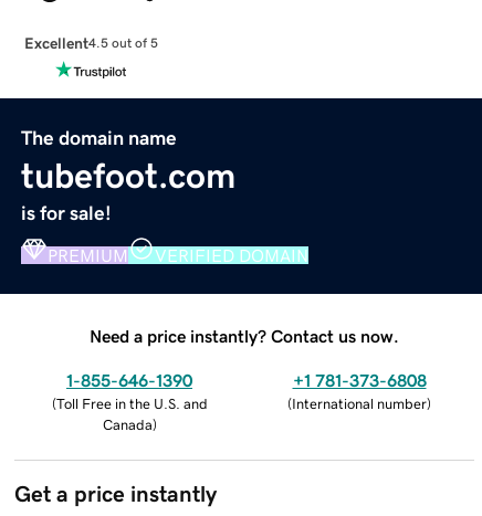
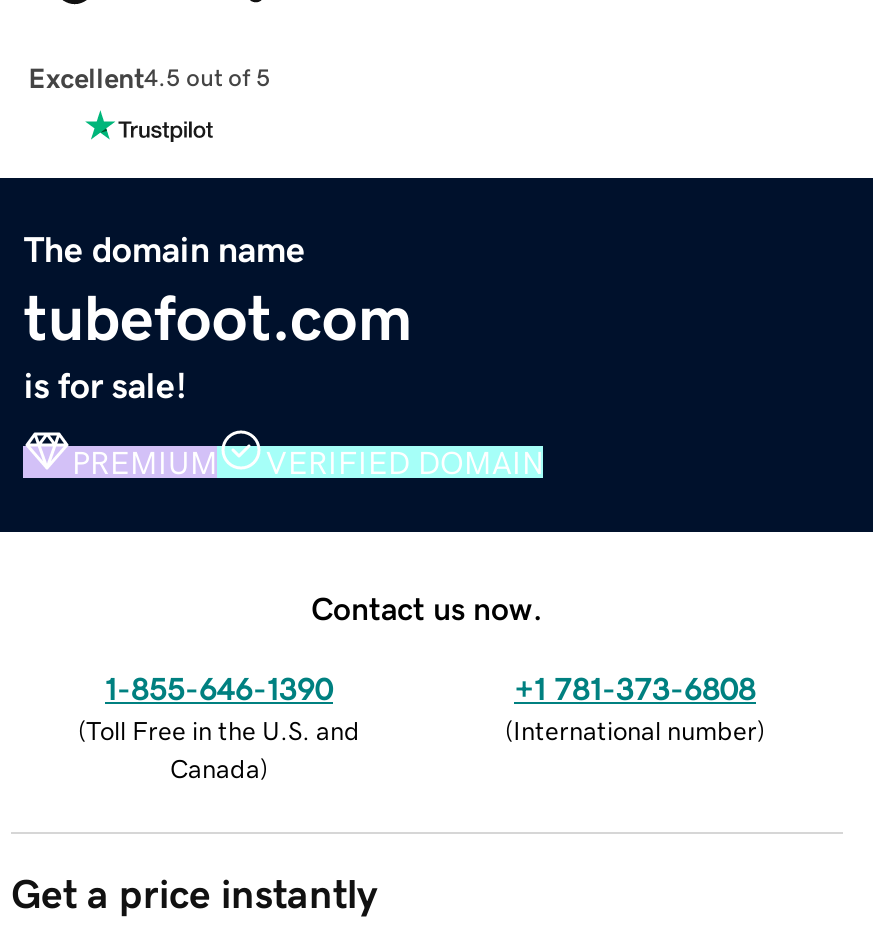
- Need a price instantly? Contact us now.
+ Contact us now.
